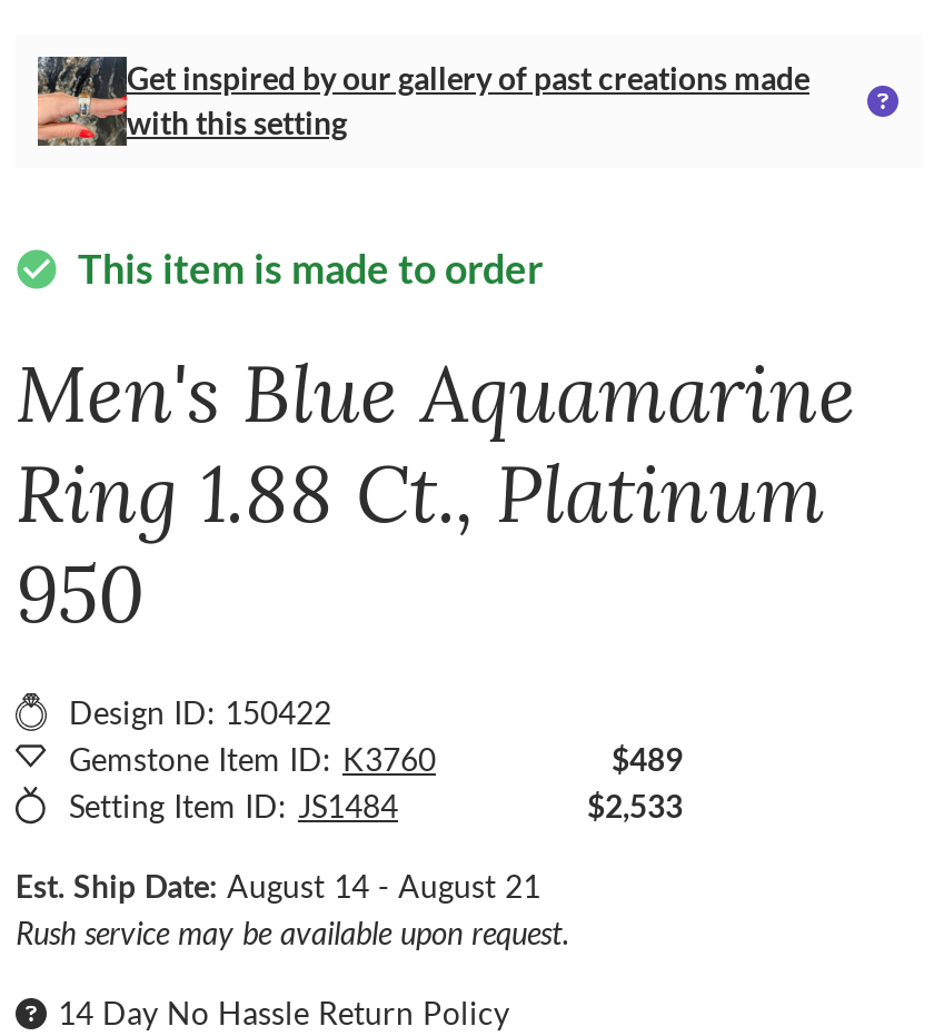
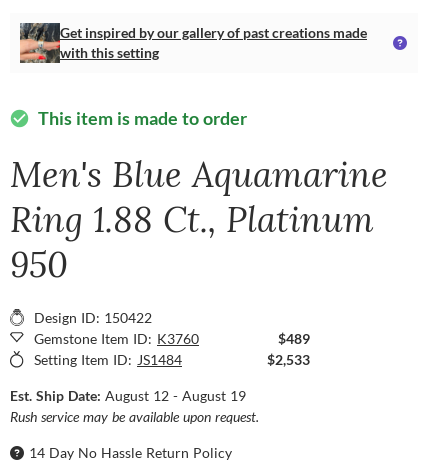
- Est. Ship Date: August 14 - August 21
+ Est. Ship Date: August 12 - August 19
